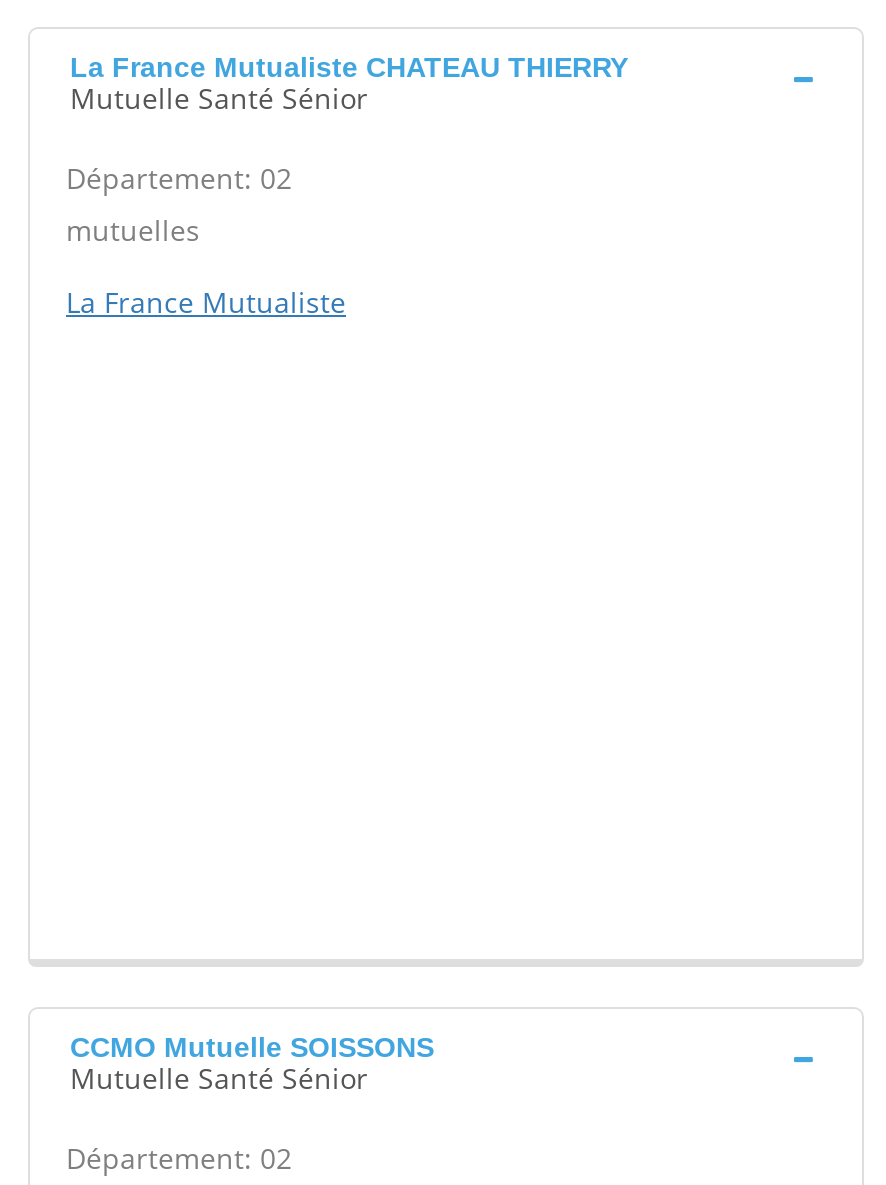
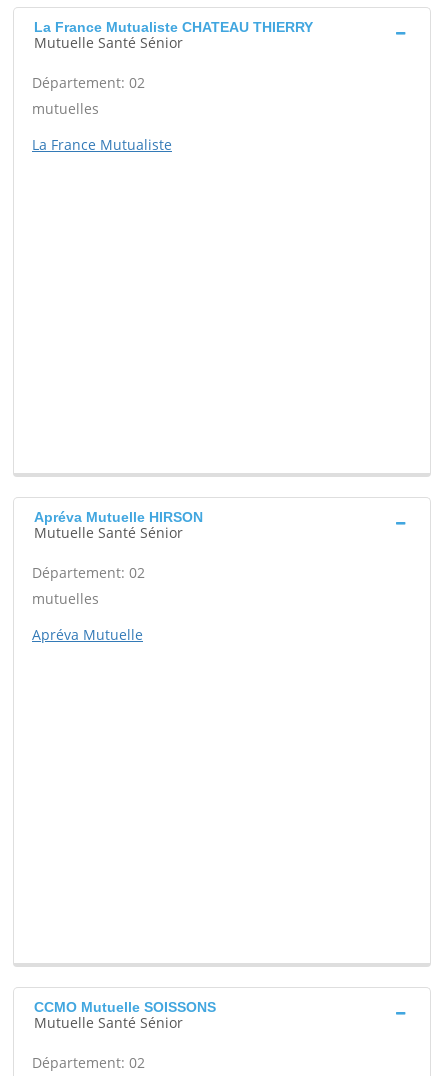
+ Apréva Mutuelle HIRSON
+ Mutuelle Santé Sénior
+ Département: 02
+ mutuelles
+ Apréva Mutuelle
